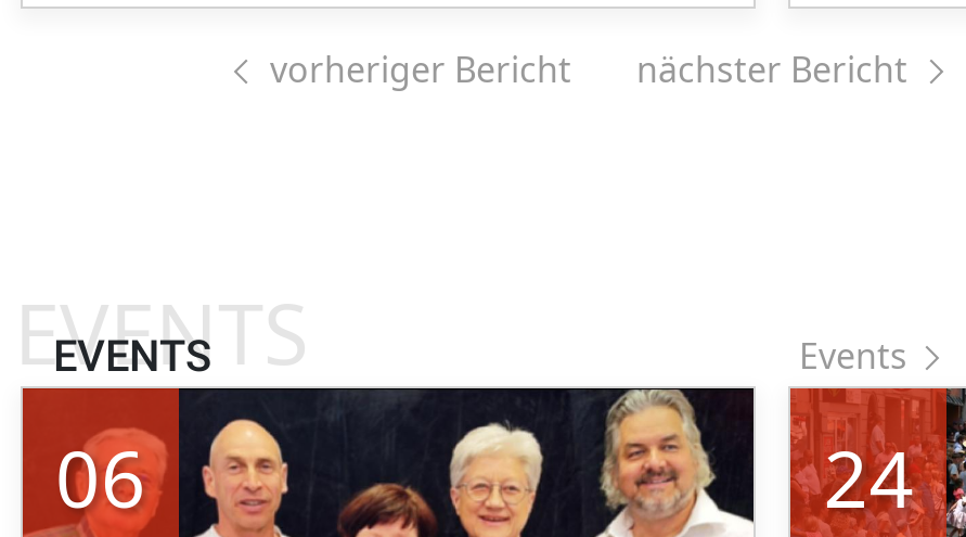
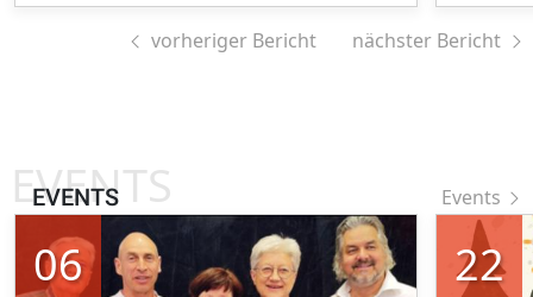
- 24
+ 22
